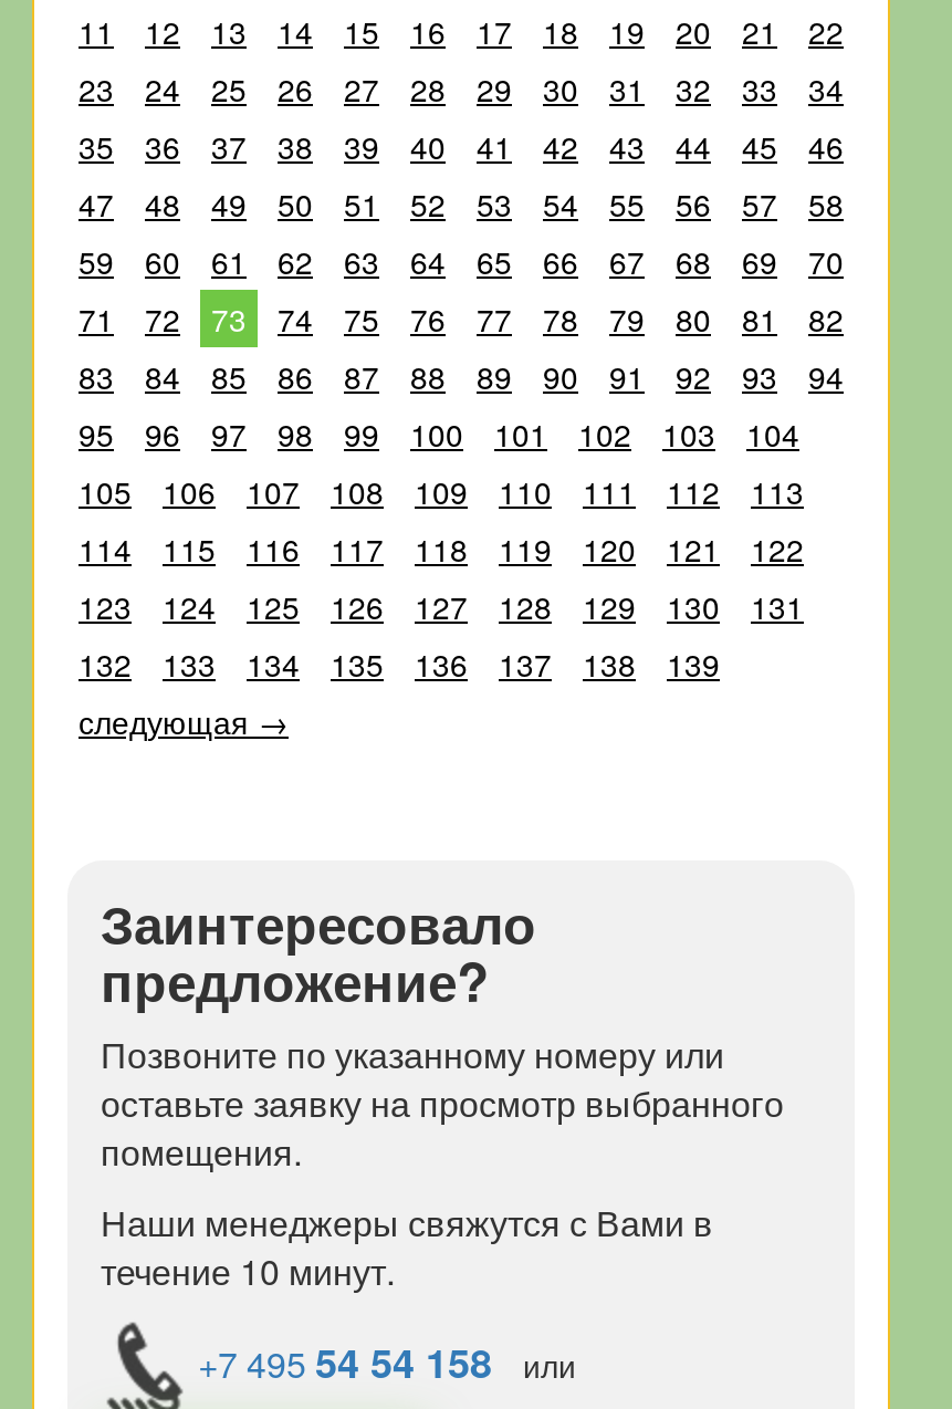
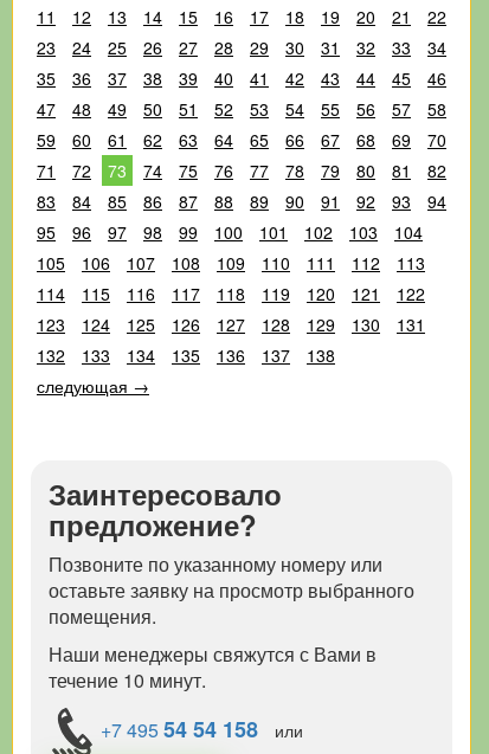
- 139
